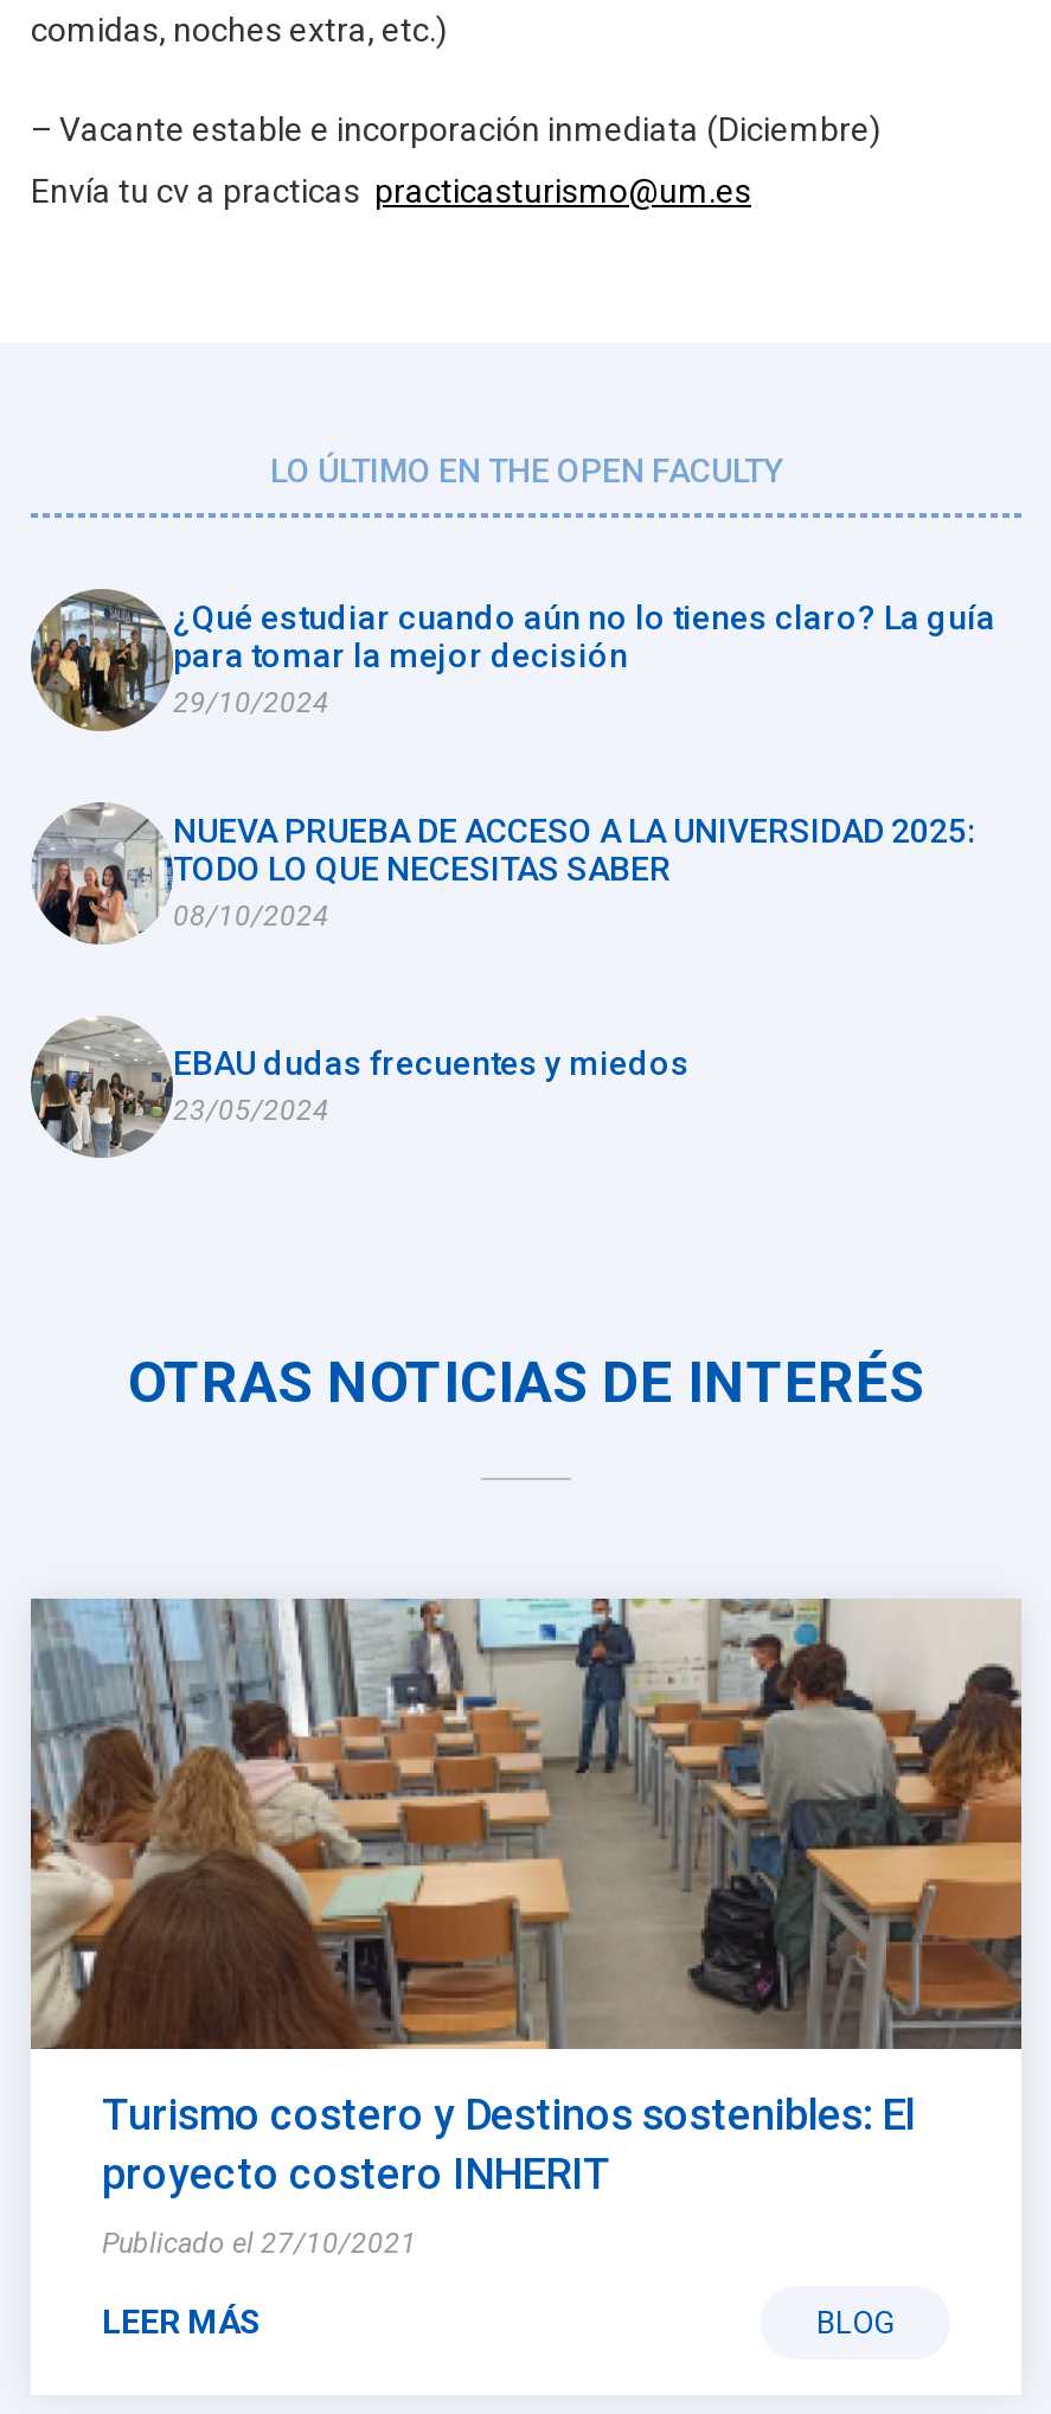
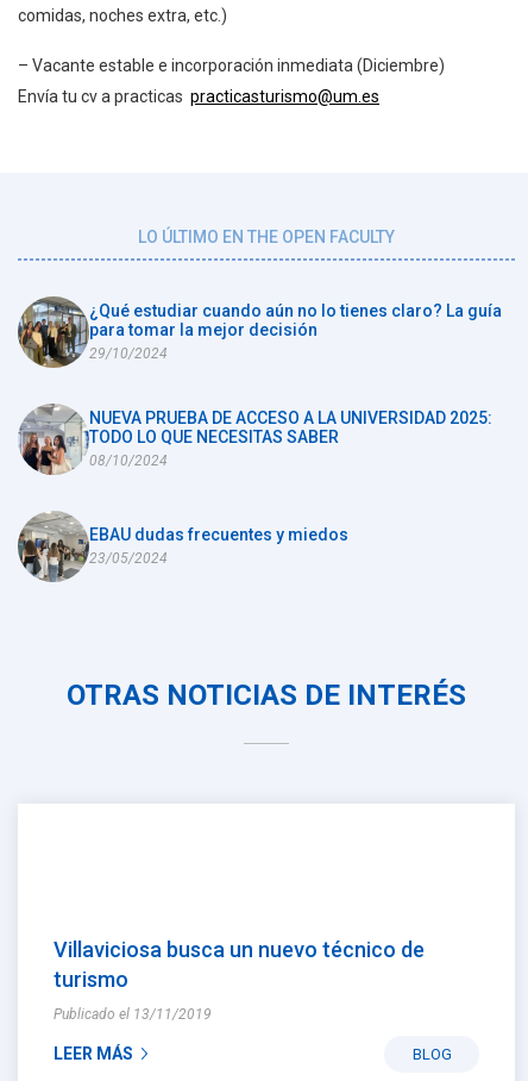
- [image]

- Turismo costero y Destinos sostenibles: El
- proyecto costero INHERIT
+ Villaviciosa busca un nuevo técnico de
+ turismo

- Publicado el 27/10/2021
+ Publicado el 13/11/2019
